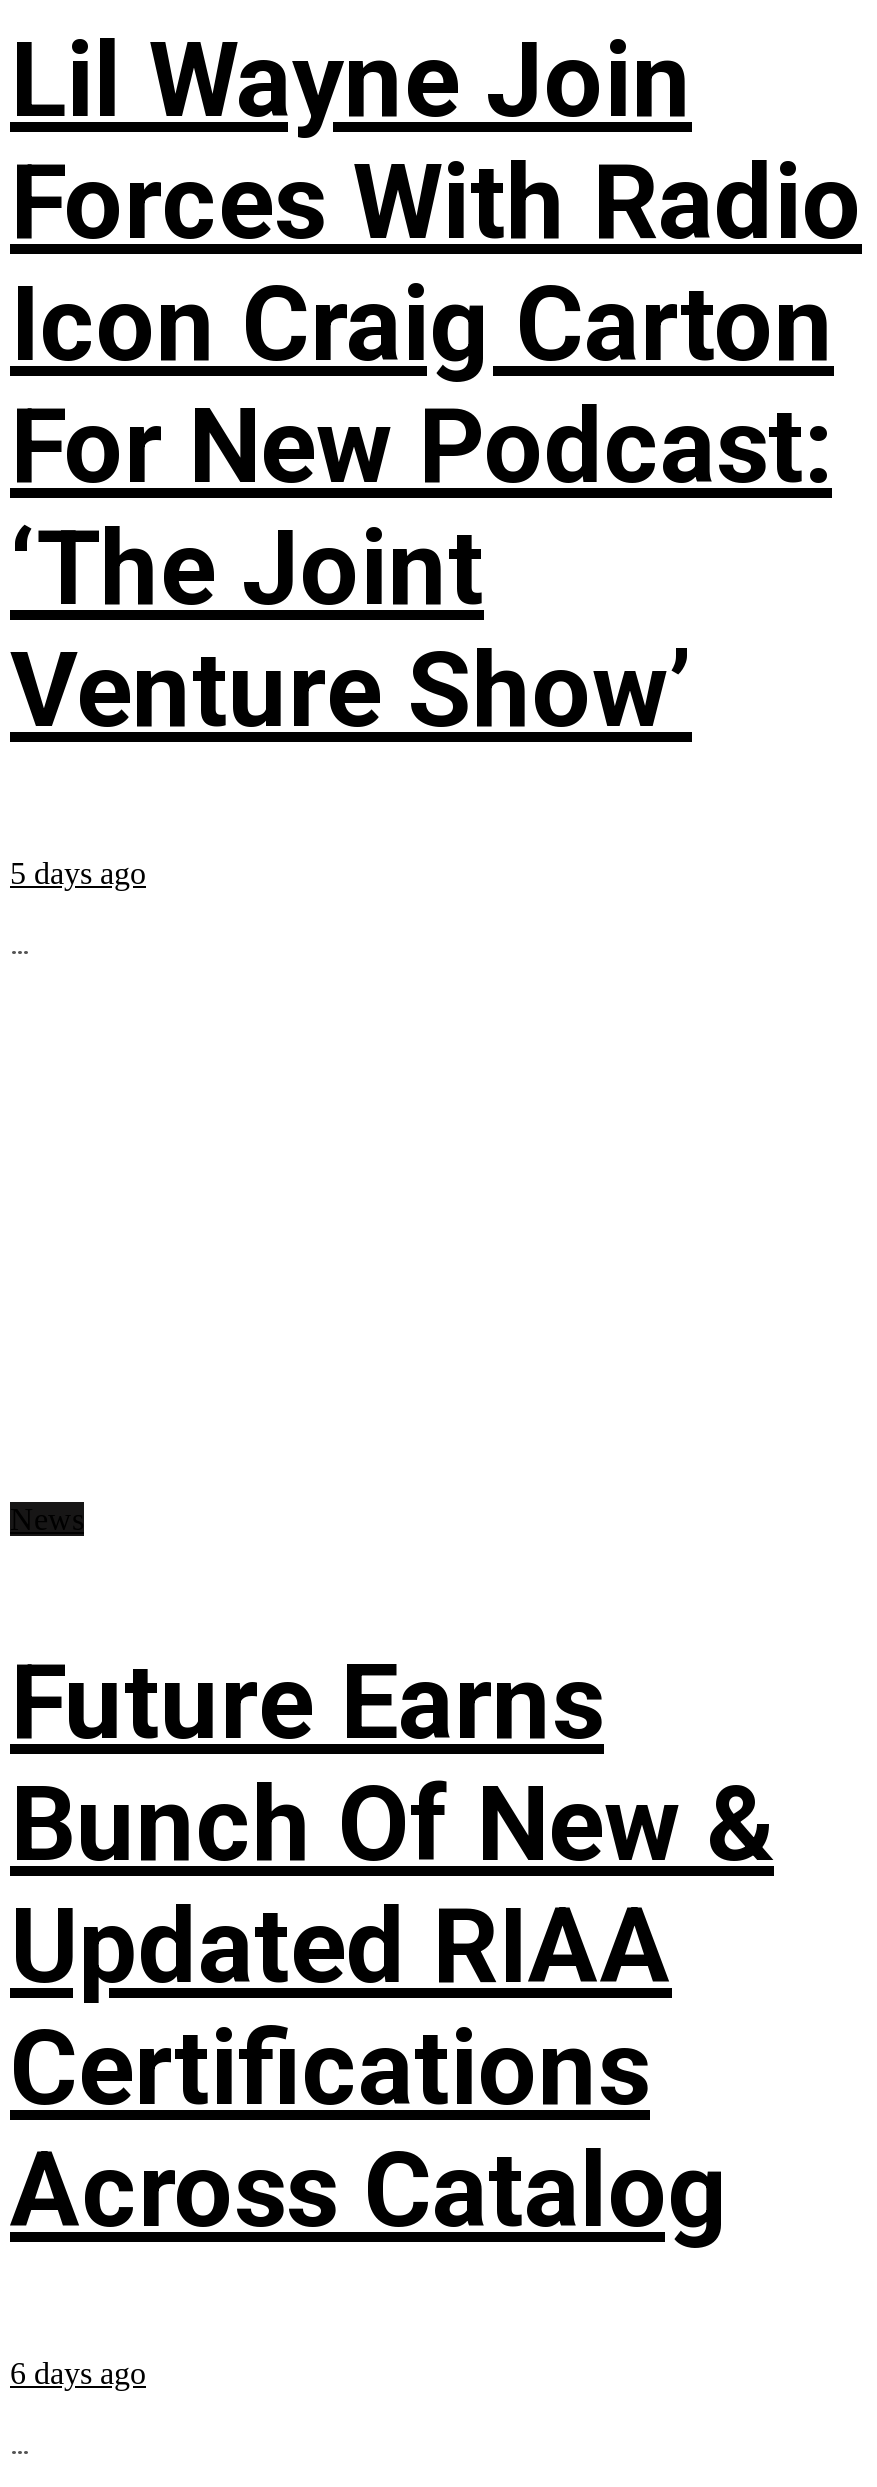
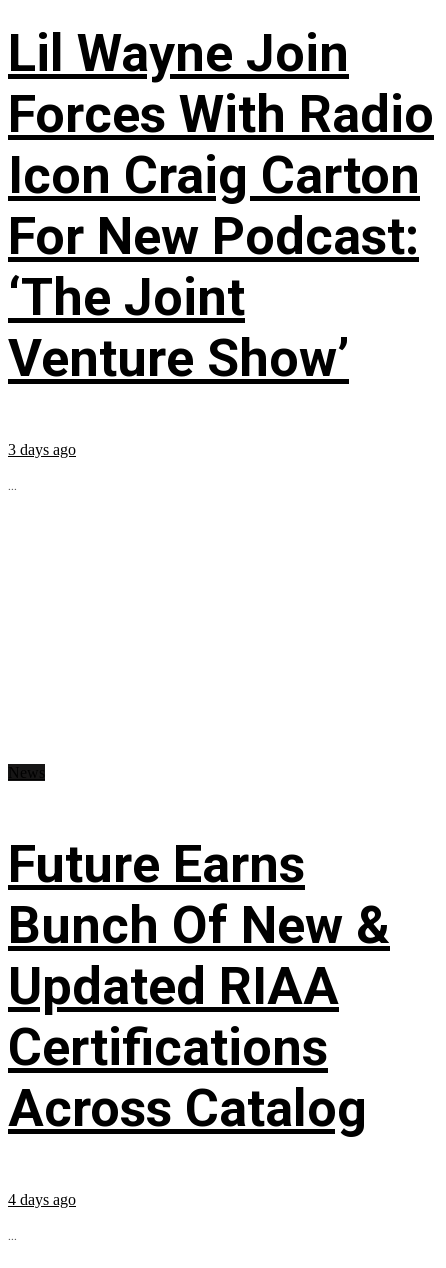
- 5 days ago
+ 3 days ago

- 6 days ago
+ 4 days ago
